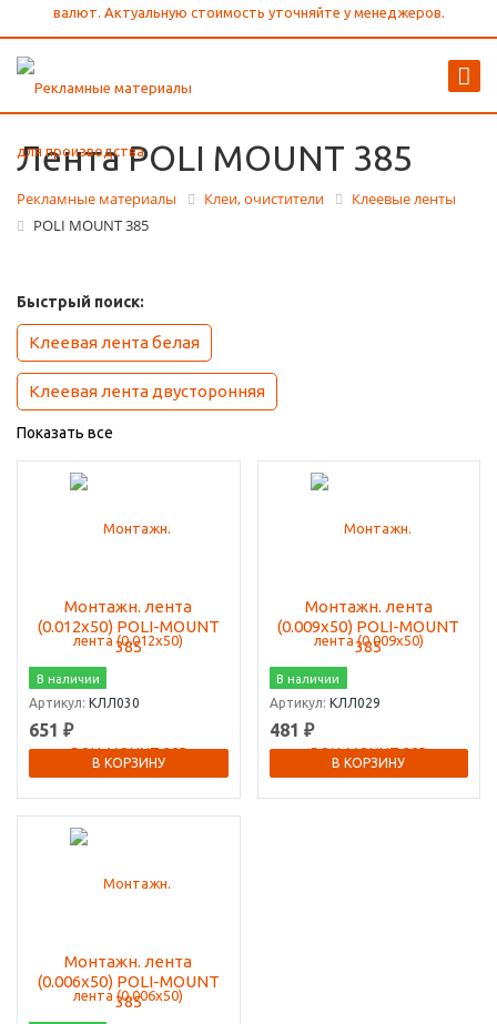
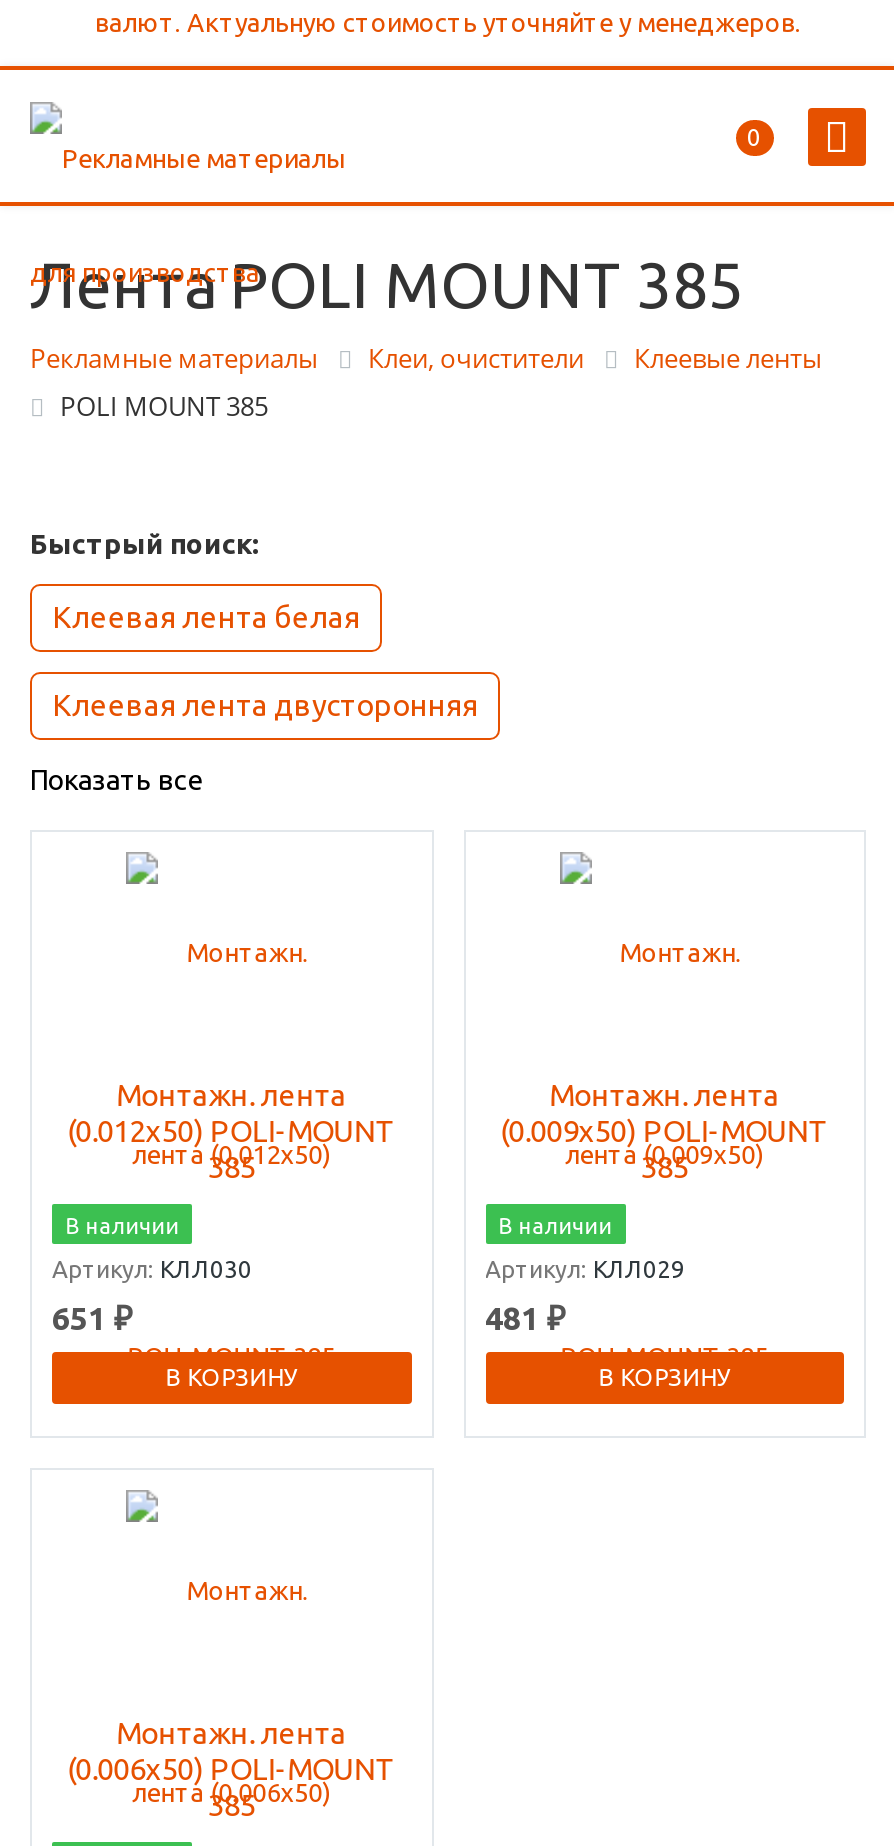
+ 0
